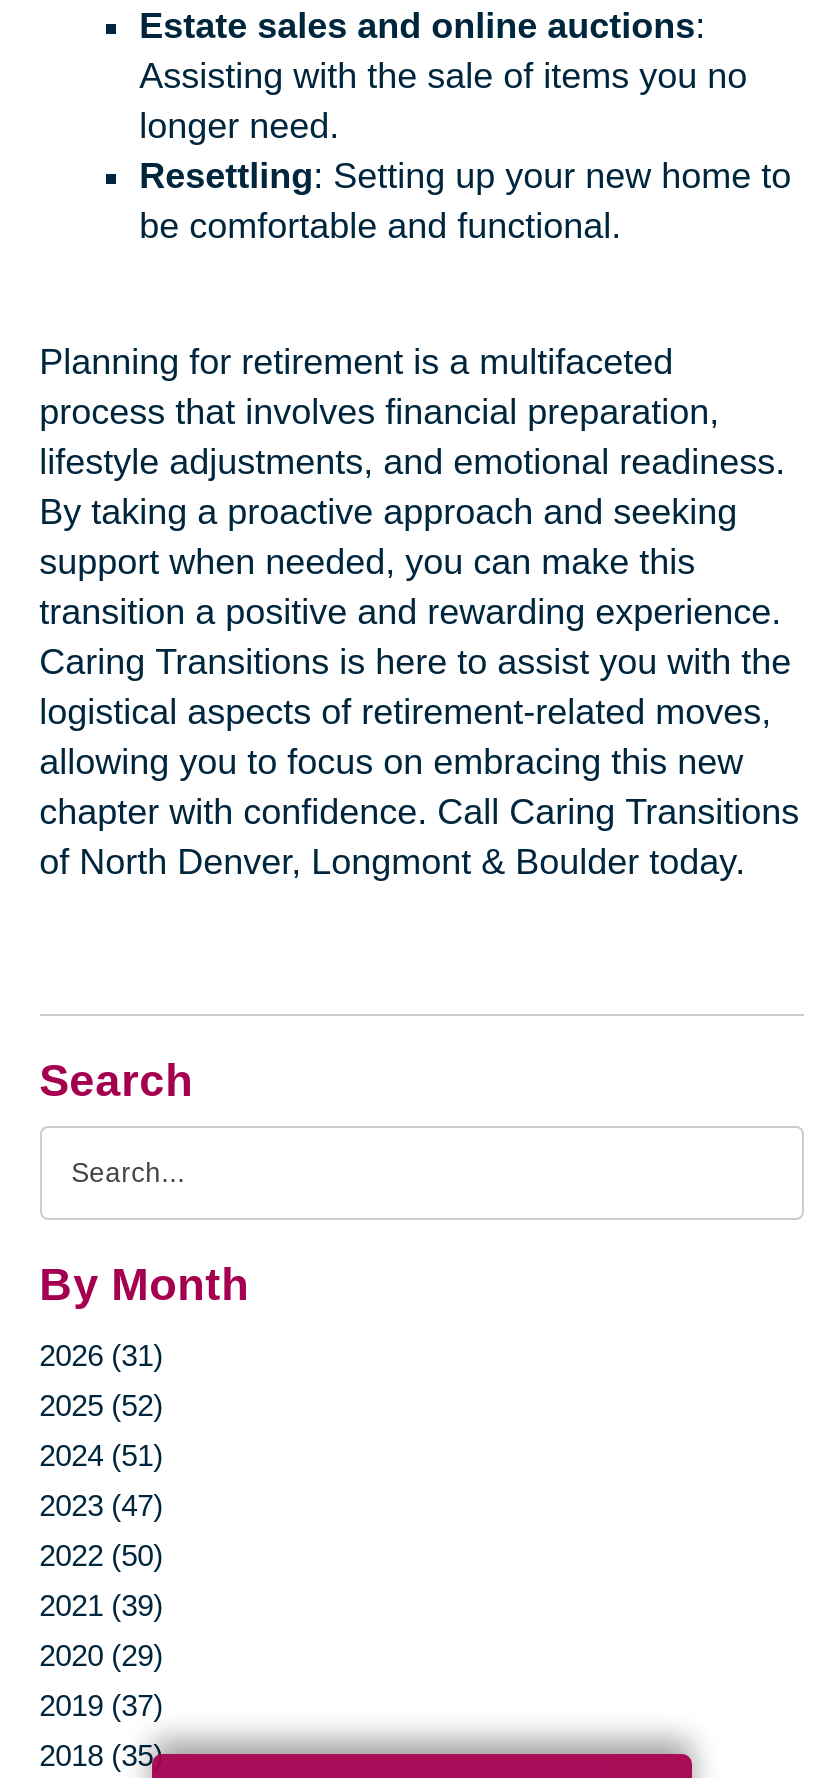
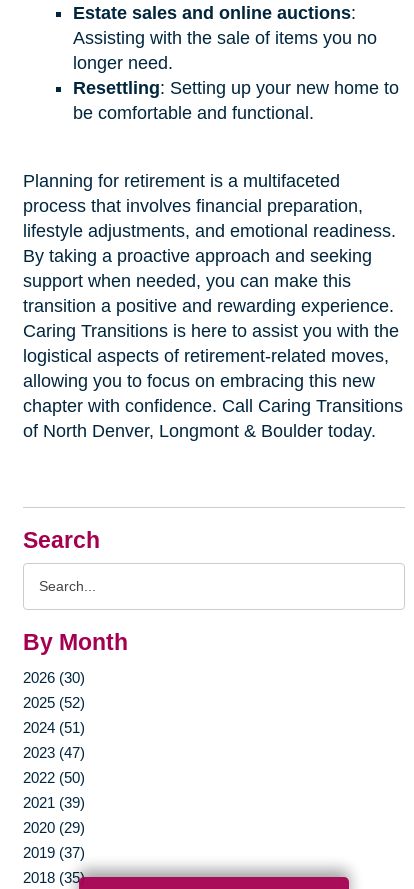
- 2026 (31)
+ 2026 (30)
